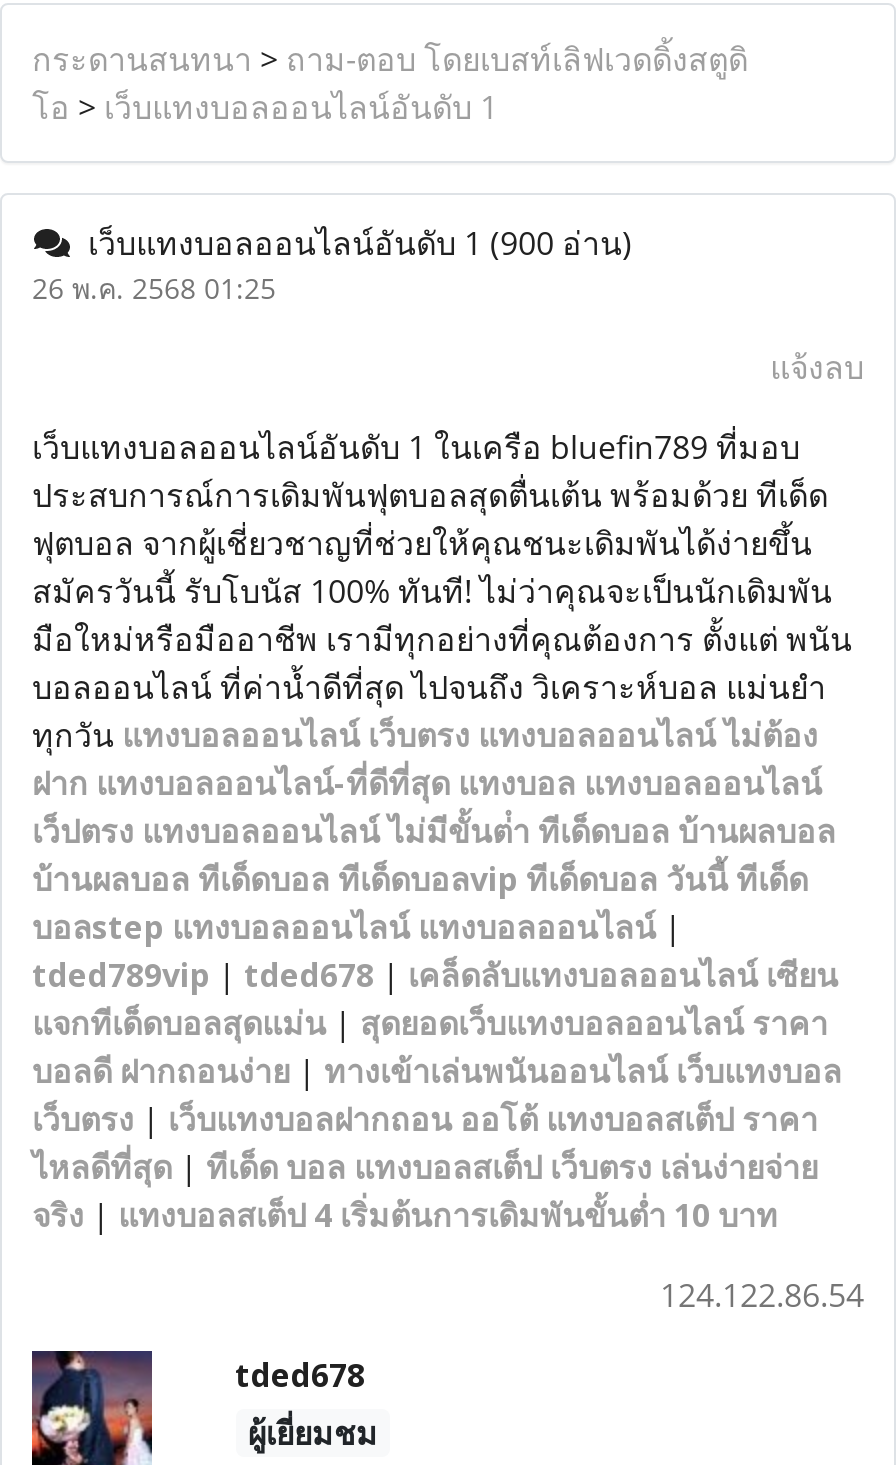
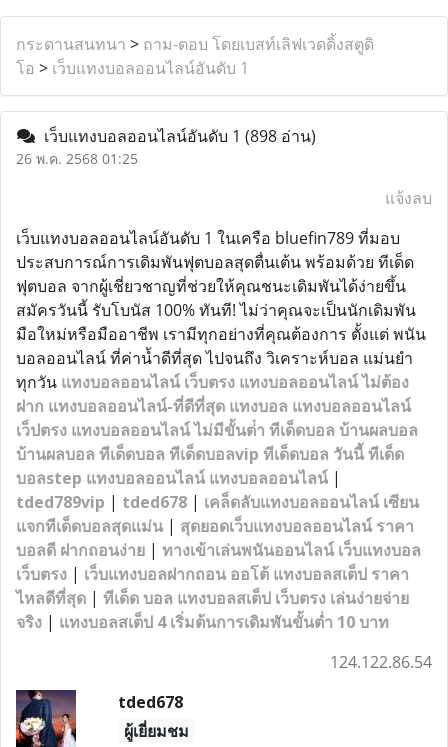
- เว็บแทงบอลออนไลน์อันดับ 1 (900 อ่าน)
+ เว็บแทงบอลออนไลน์อันดับ 1 (898 อ่าน)
